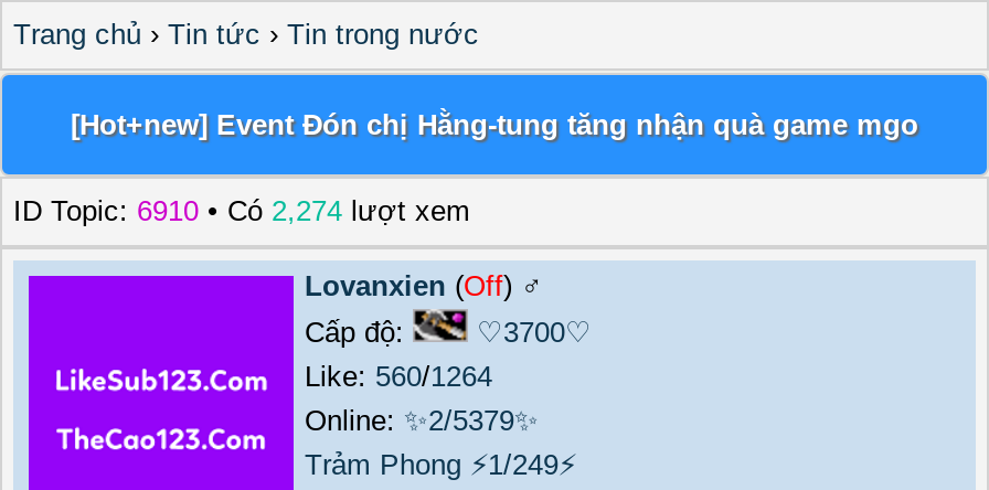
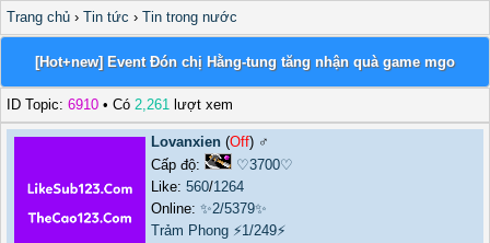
- ID Topic: 6910 • Có 2,274 lượt xem
+ ID Topic: 6910 • Có 2,261 lượt xem
